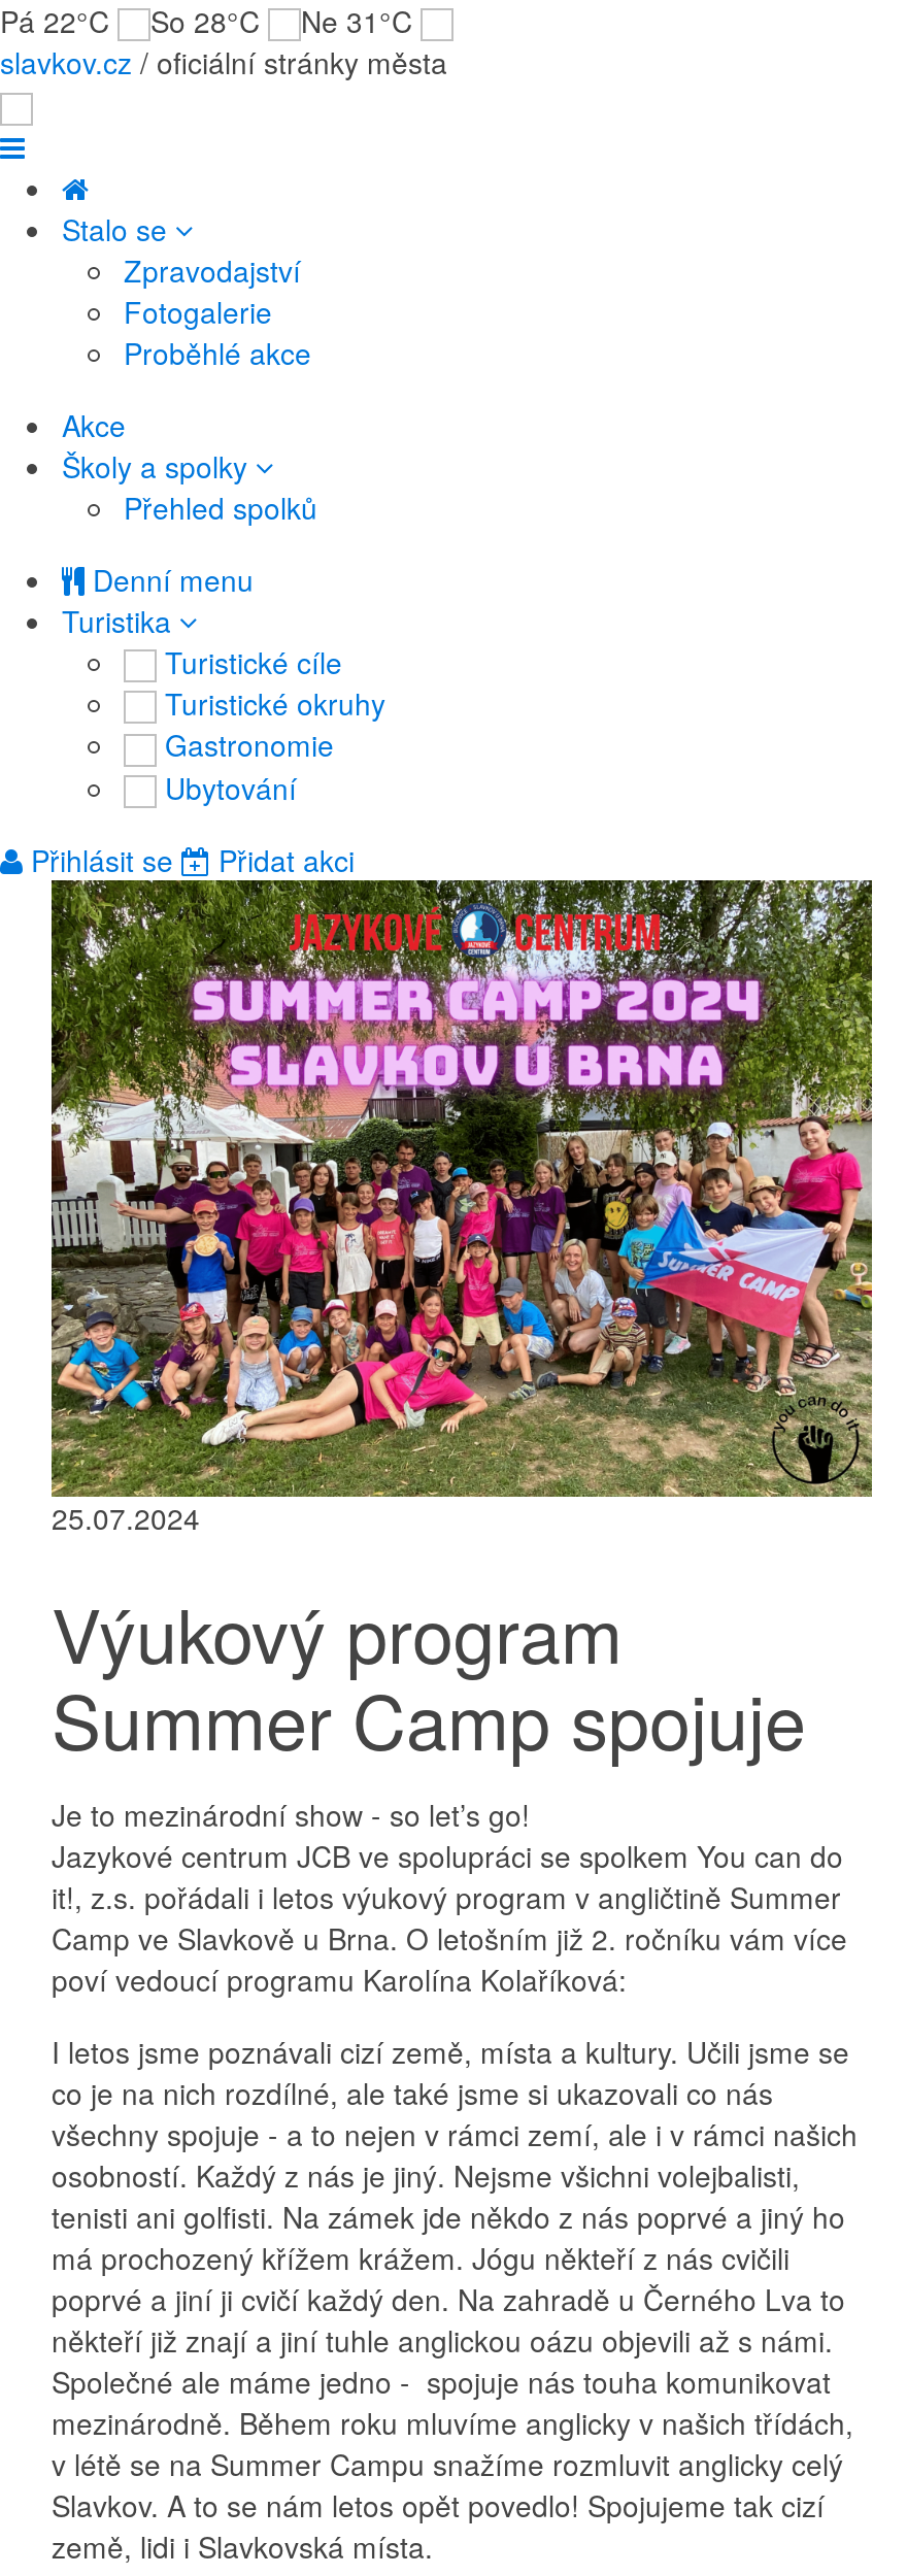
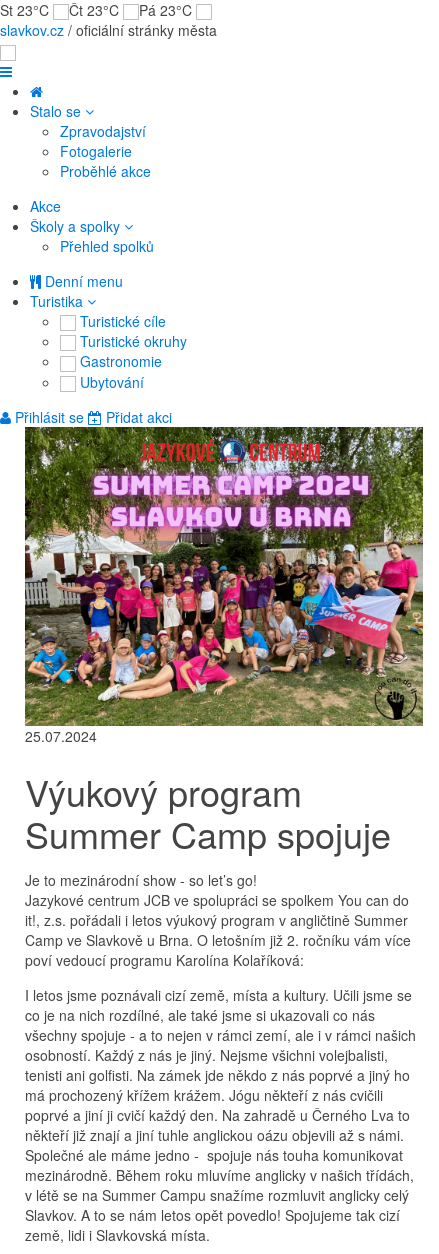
- Pá 22°C
- So 28°C
- Ne 31°C
+ St 23°C
+ Čt 23°C
+ Pá 23°C
